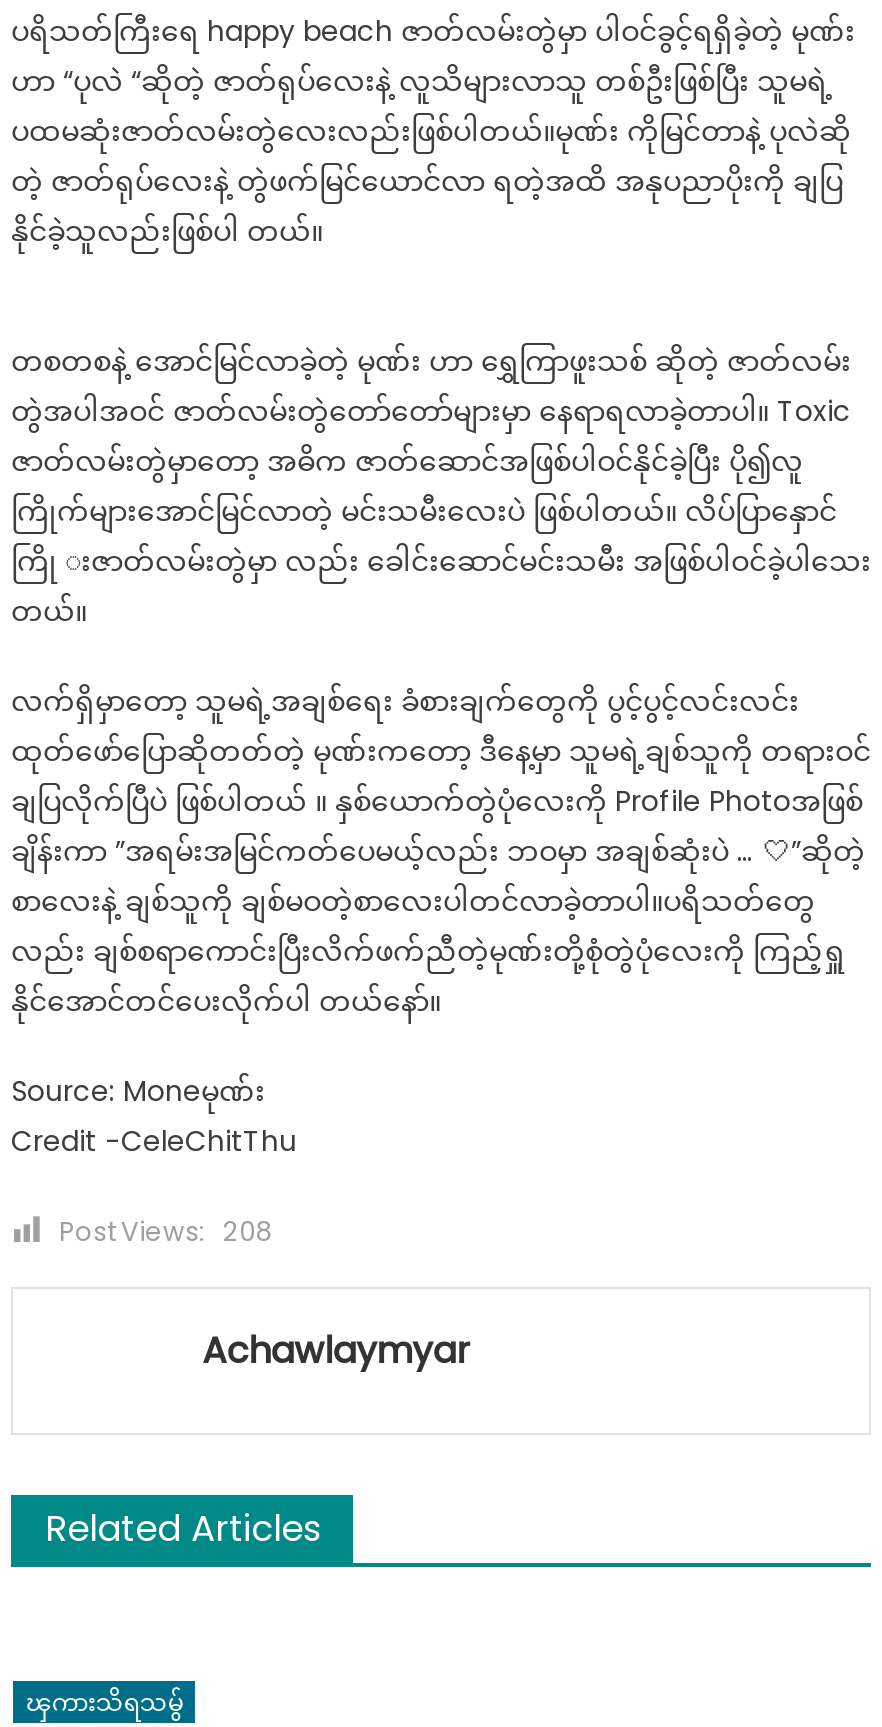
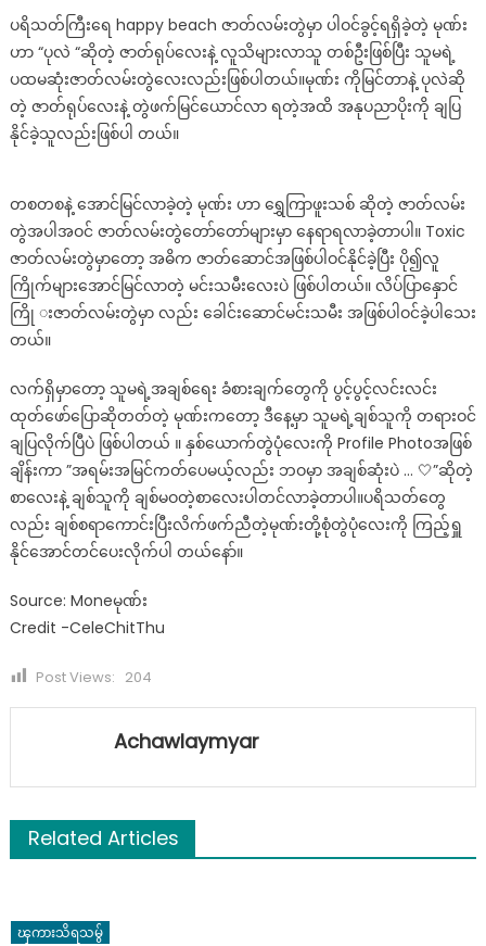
- Post Views: 208
+ Post Views: 204
